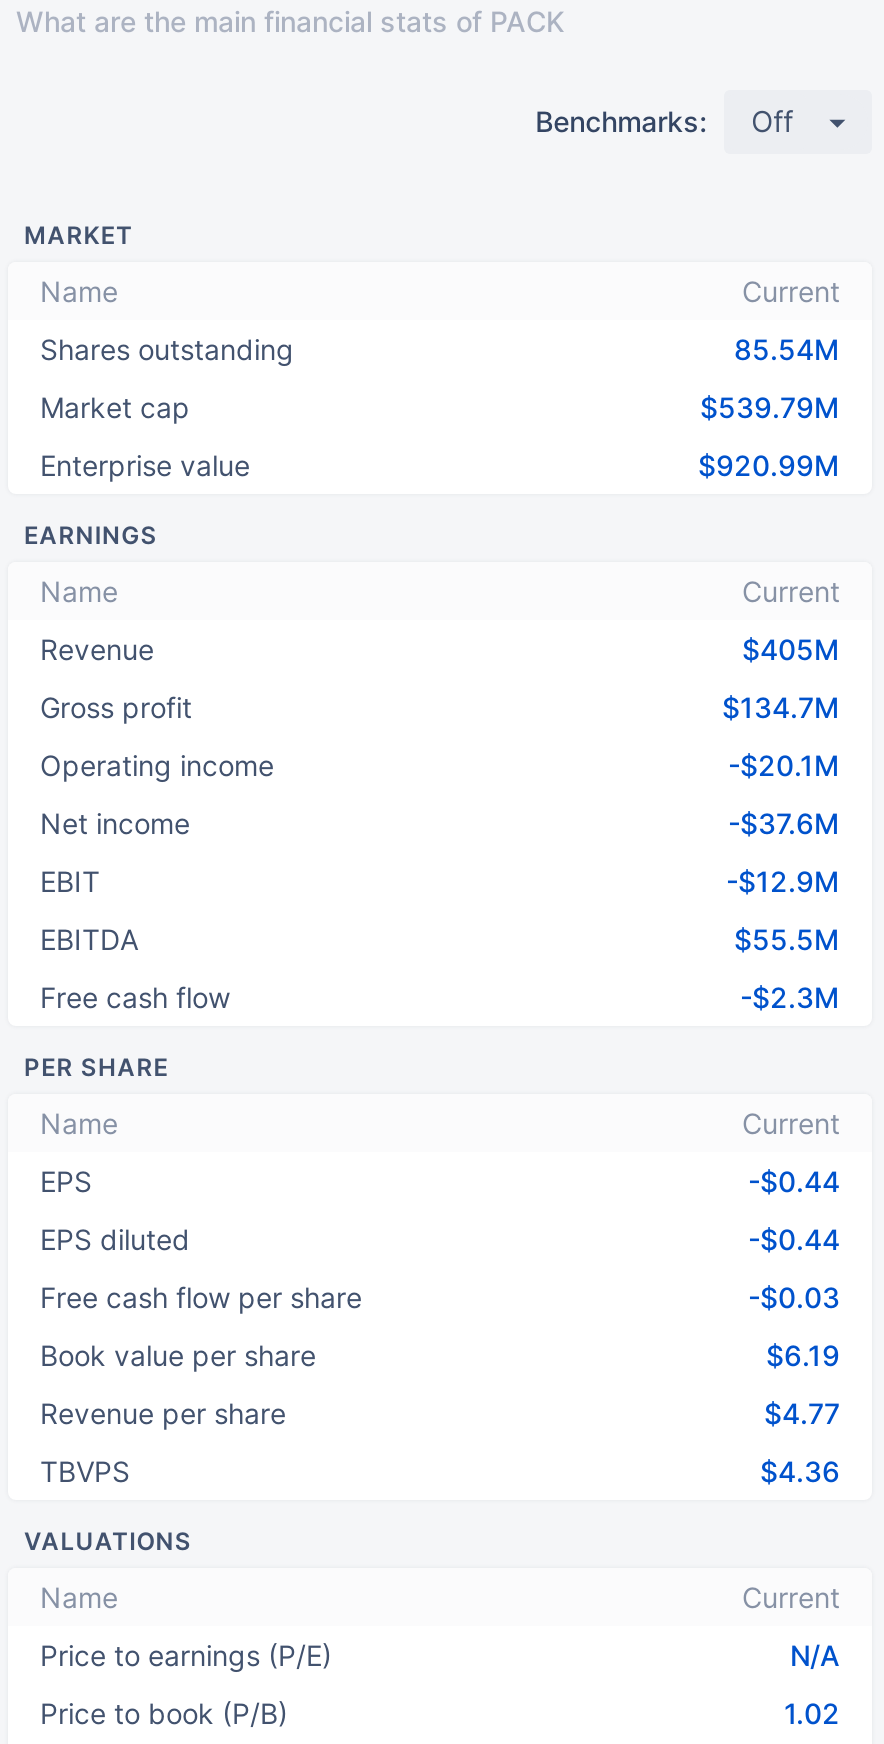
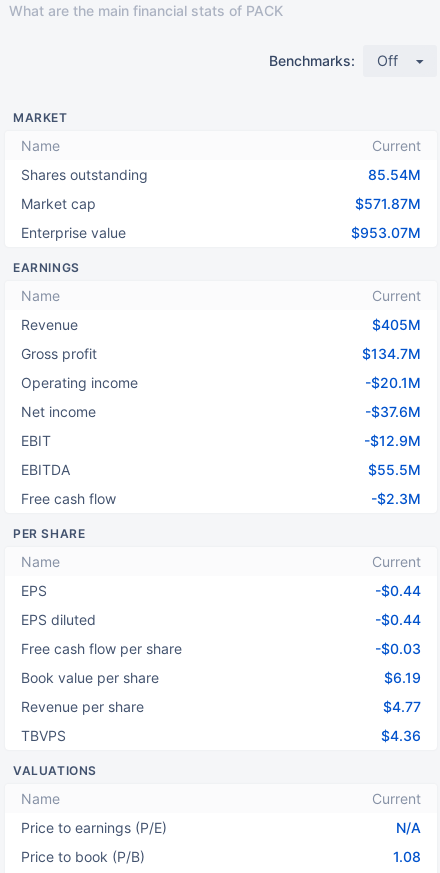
- $539.79M
+ $571.87M

- $920.99M
+ $953.07M

- 1.02
+ 1.08
